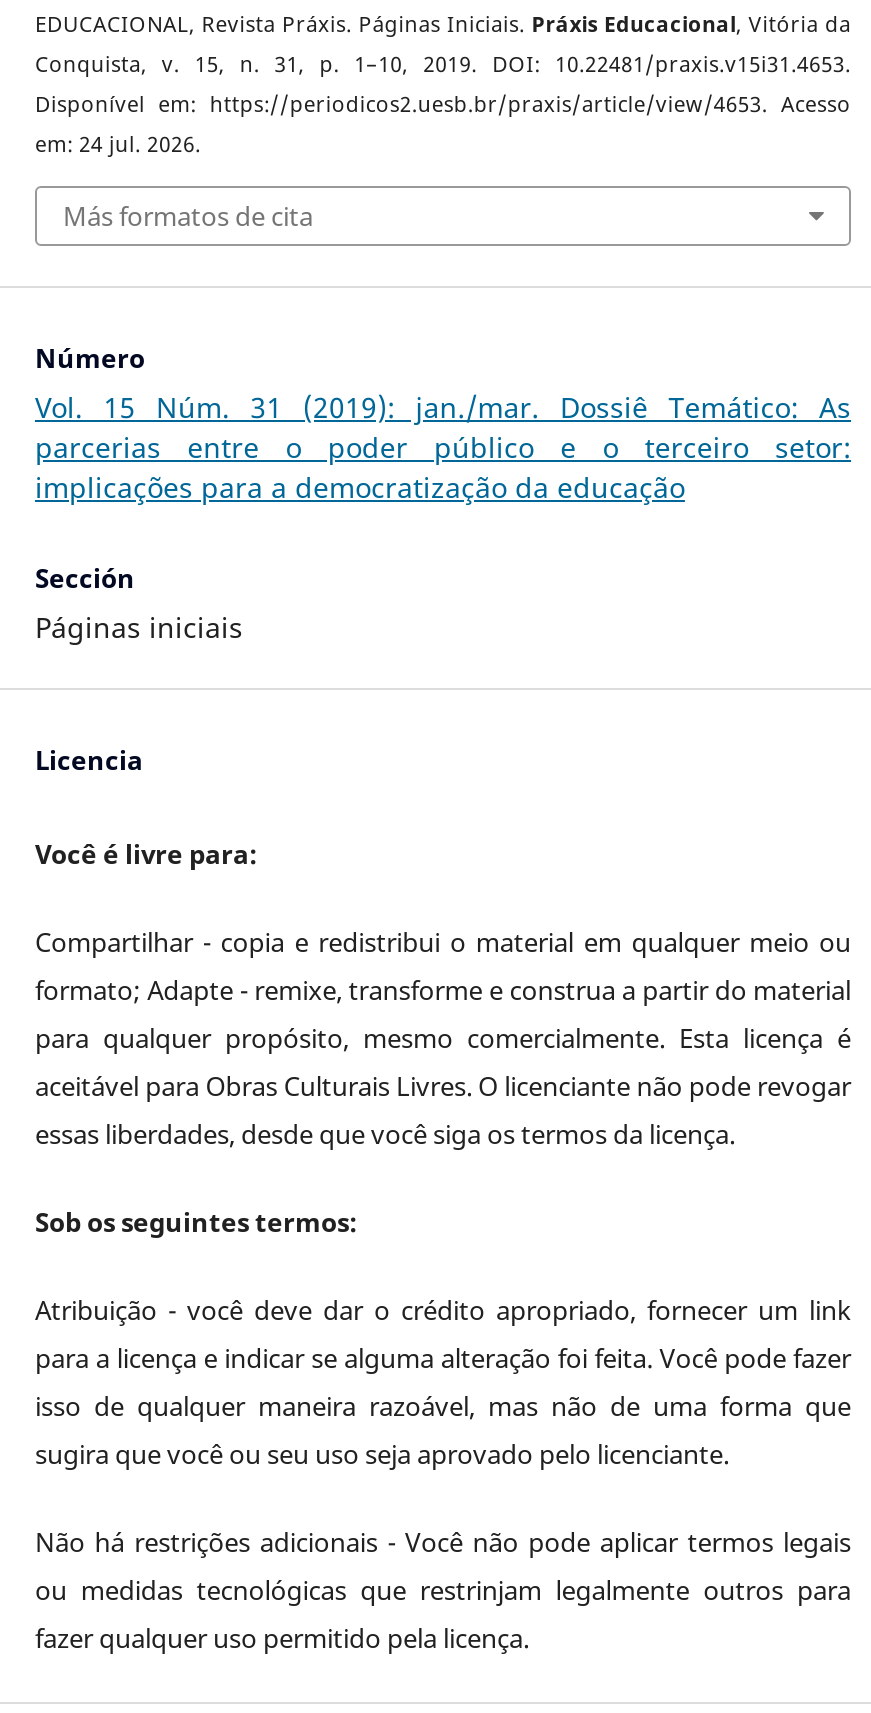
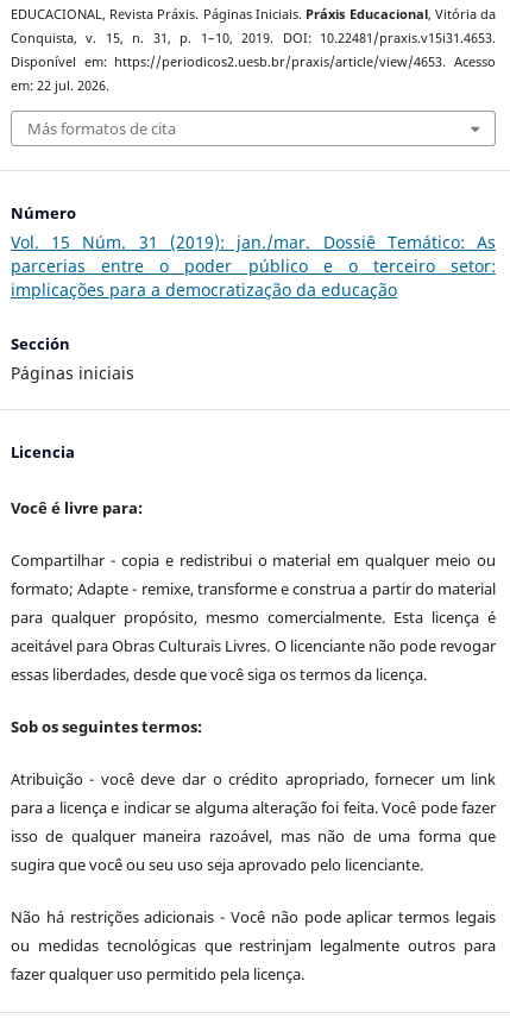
- em: 24 jul. 2026.
+ em: 22 jul. 2026.
